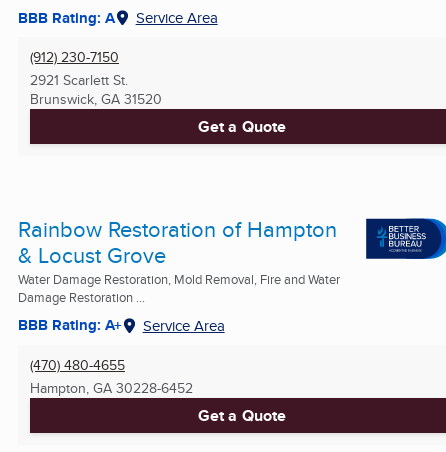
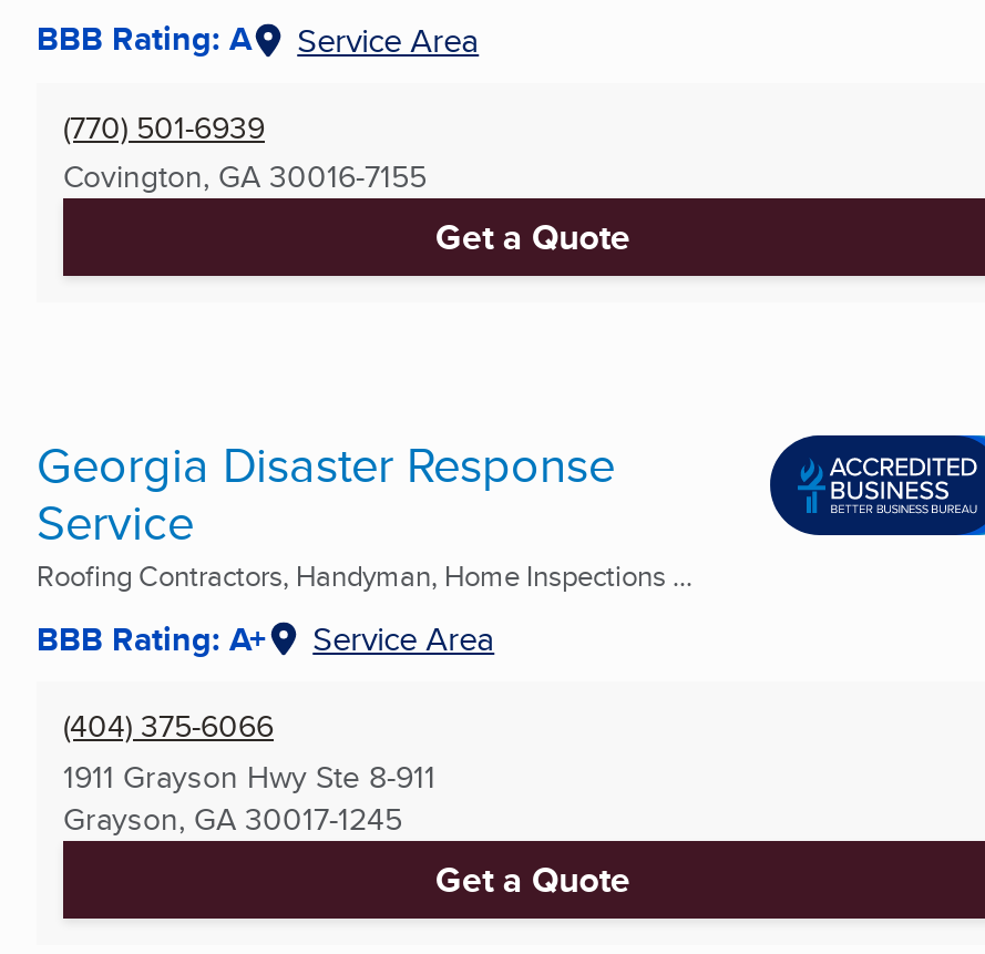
- (912) 230-7150
- 2921 Scarlett St.
- Brunswick, GA 31520
+ (770) 501-6939
+ Covington, GA 30016-7155

- [image]
- Rainbow Restoration of Hampton
- & Locust Grove
- Water Damage Restoration, Mold Removal, Fire and Water
- Damage Restoration ...
+ [image]
+ Georgia Disaster Response
+ Service
+ Roofing Contractors, Handyman, Home Inspections ...

moved up: BBB Rating: A+ | Service Area

- (470) 480-4655
- Hampton, GA 30228-6452
+ (404) 375-6066
+ 1911 Grayson Hwy Ste 8-911
+ Grayson, GA 30017-1245
